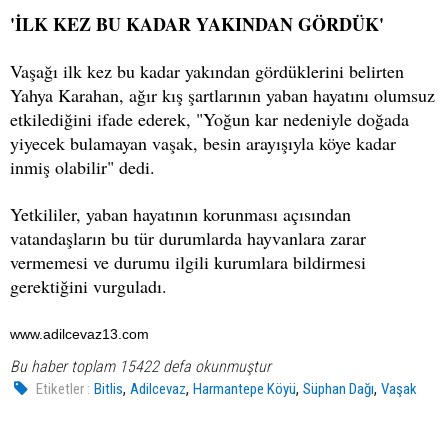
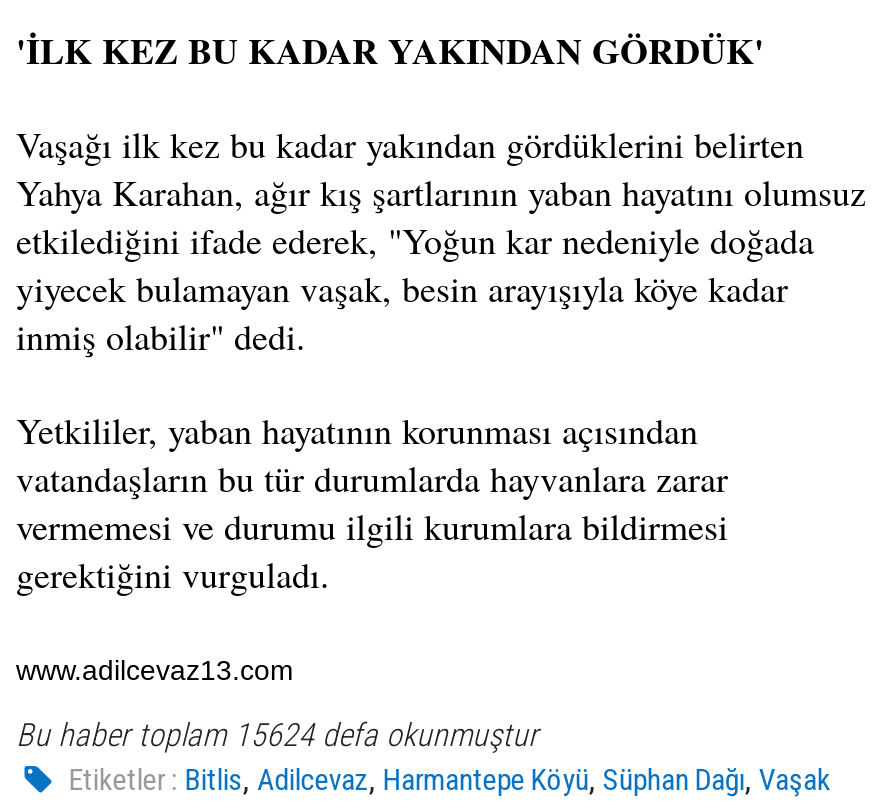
- Bu haber toplam 15422 defa okunmuştur
+ Bu haber toplam 15624 defa okunmuştur
